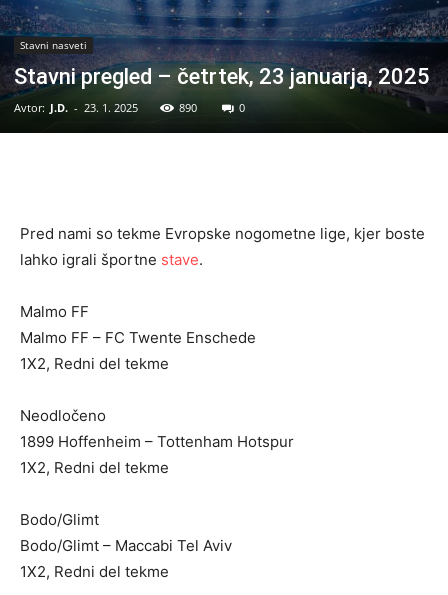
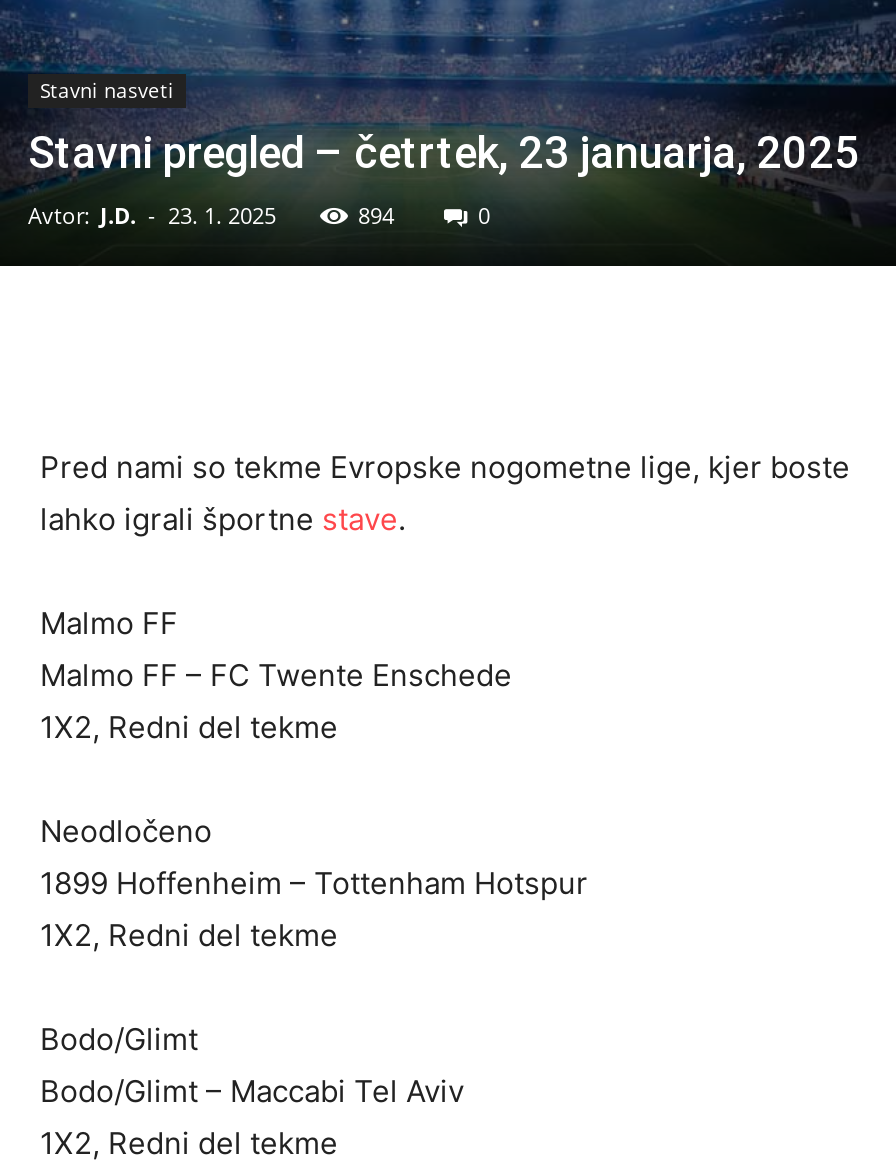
- 890
+ 894
